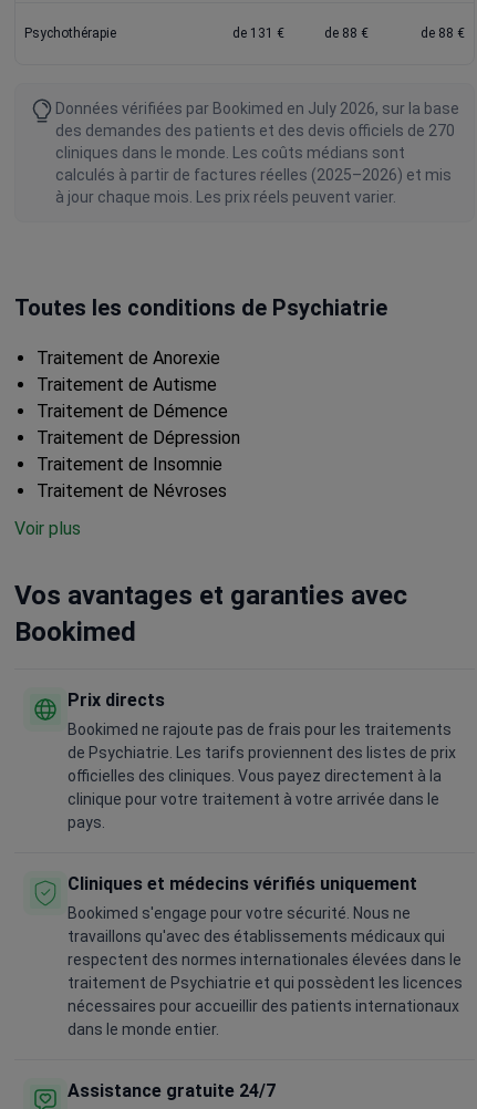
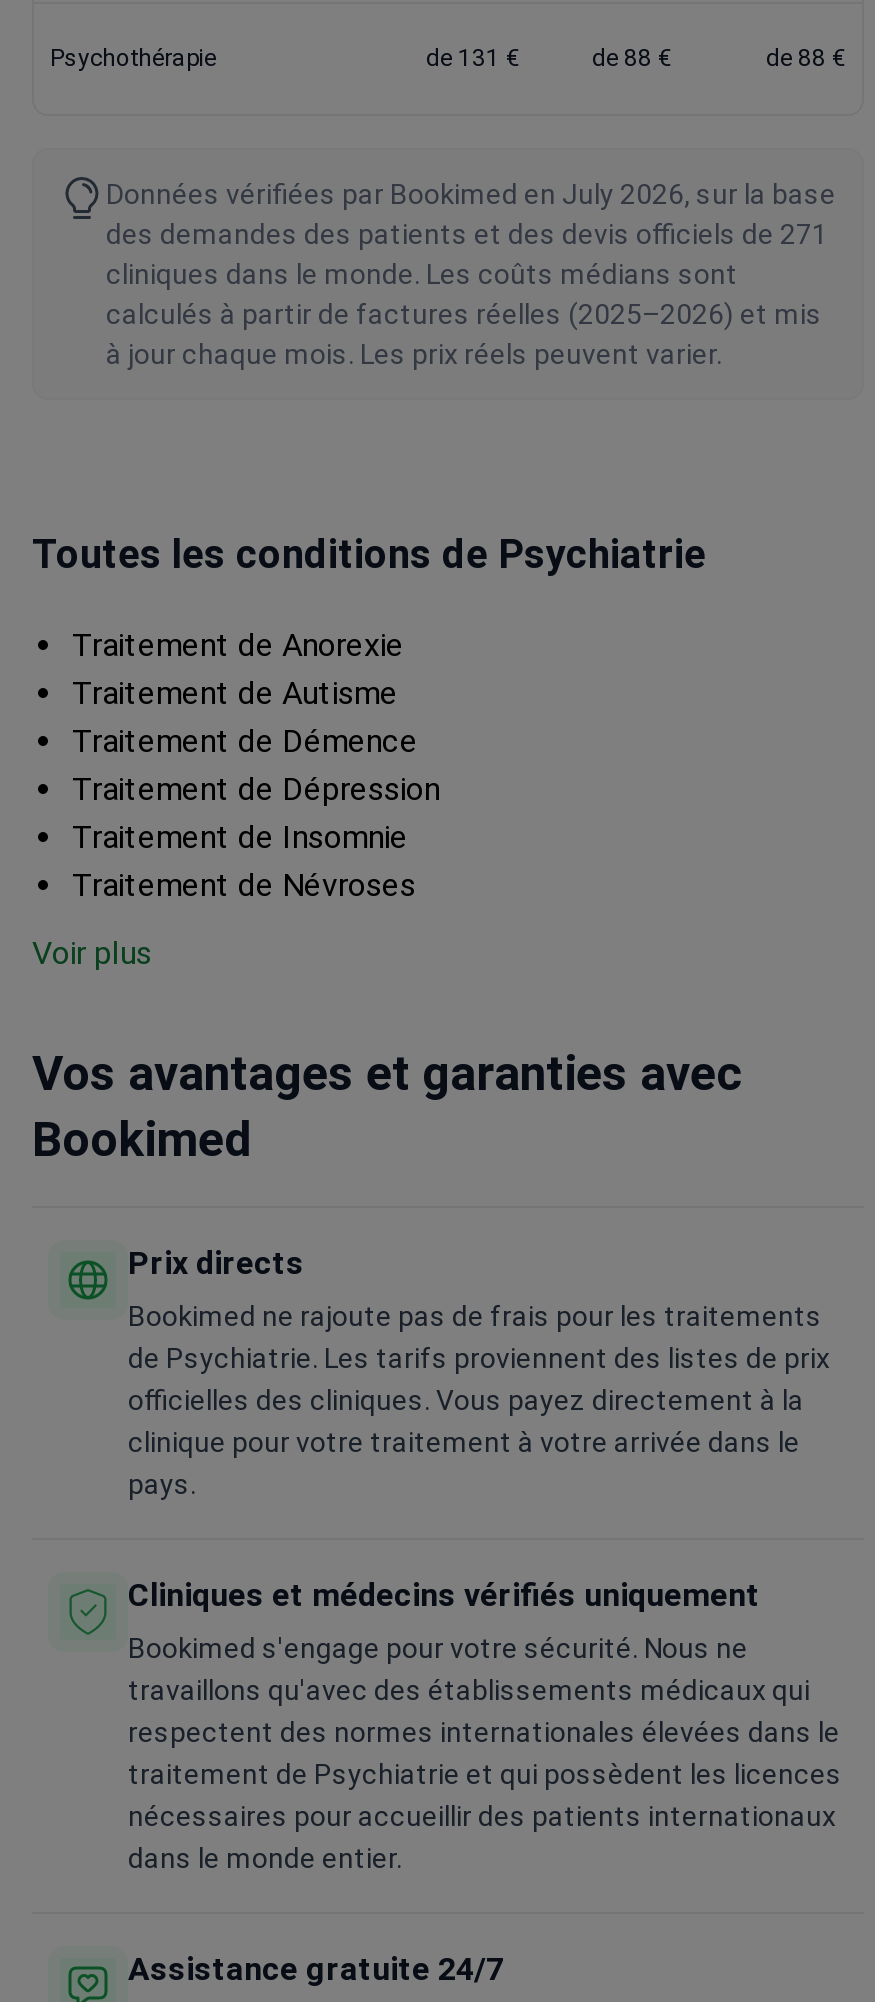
- des demandes des patients et des devis officiels de 270
+ des demandes des patients et des devis officiels de 271
